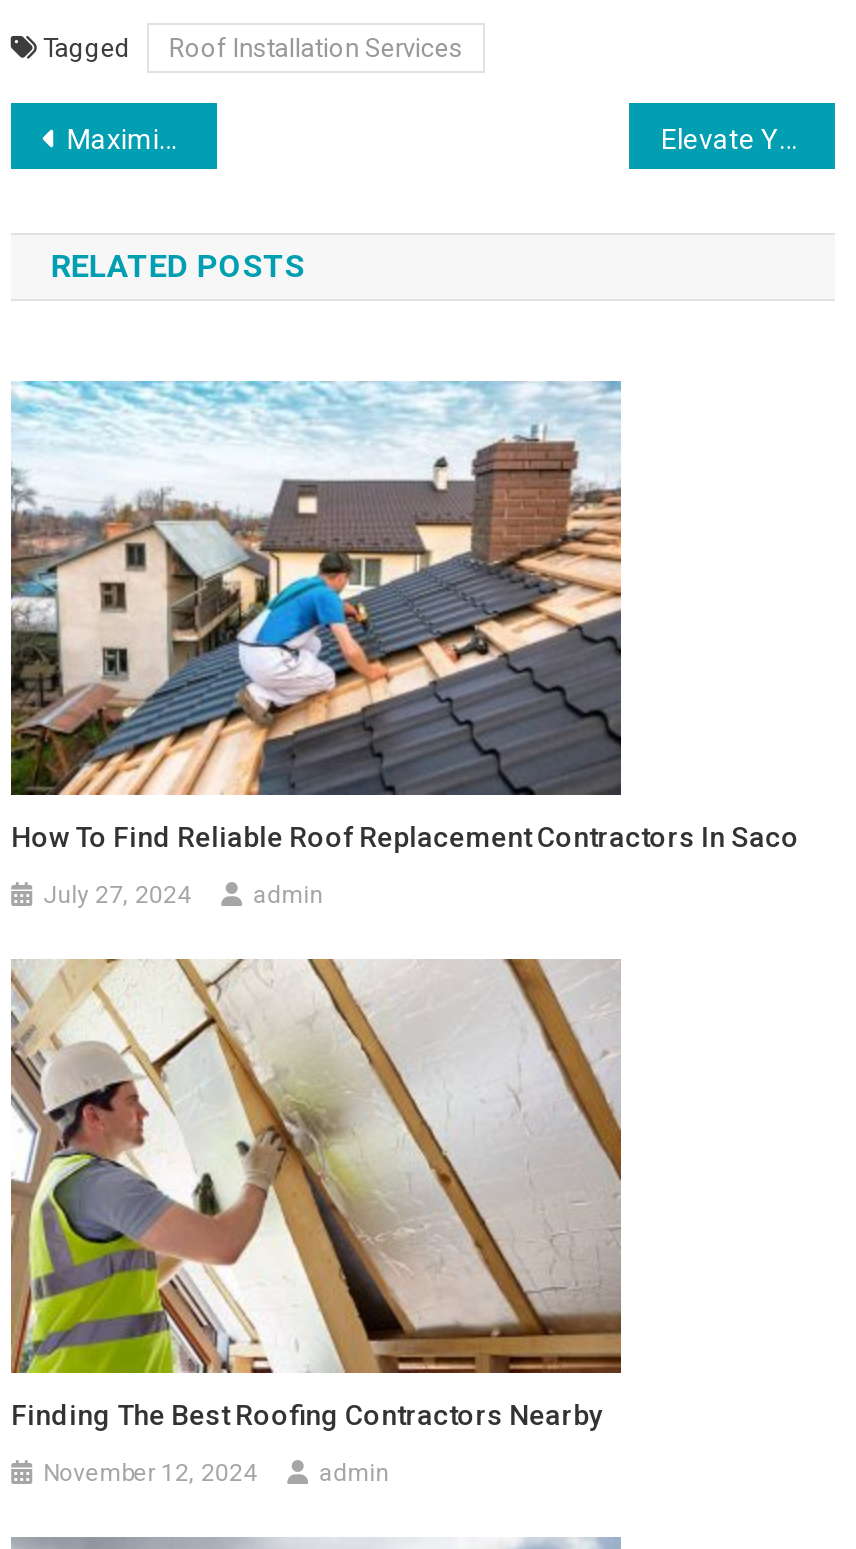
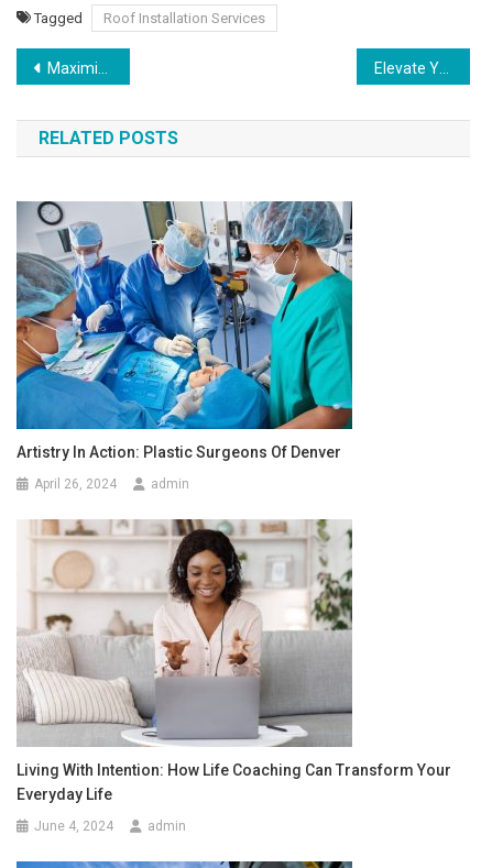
- [image]
- How To Find Reliable Roof Replacement Contractors In Saco
+ [image]
+ Artistry In Action: Plastic Surgeons Of Denver

- July 27, 2024
+ April 26, 2024

- [image]
- Finding The Best Roofing Contractors Nearby
+ [image]
+ Living With Intention: How Life Coaching Can Transform Your
+ Everyday Life

- November 12, 2024
+ June 4, 2024
